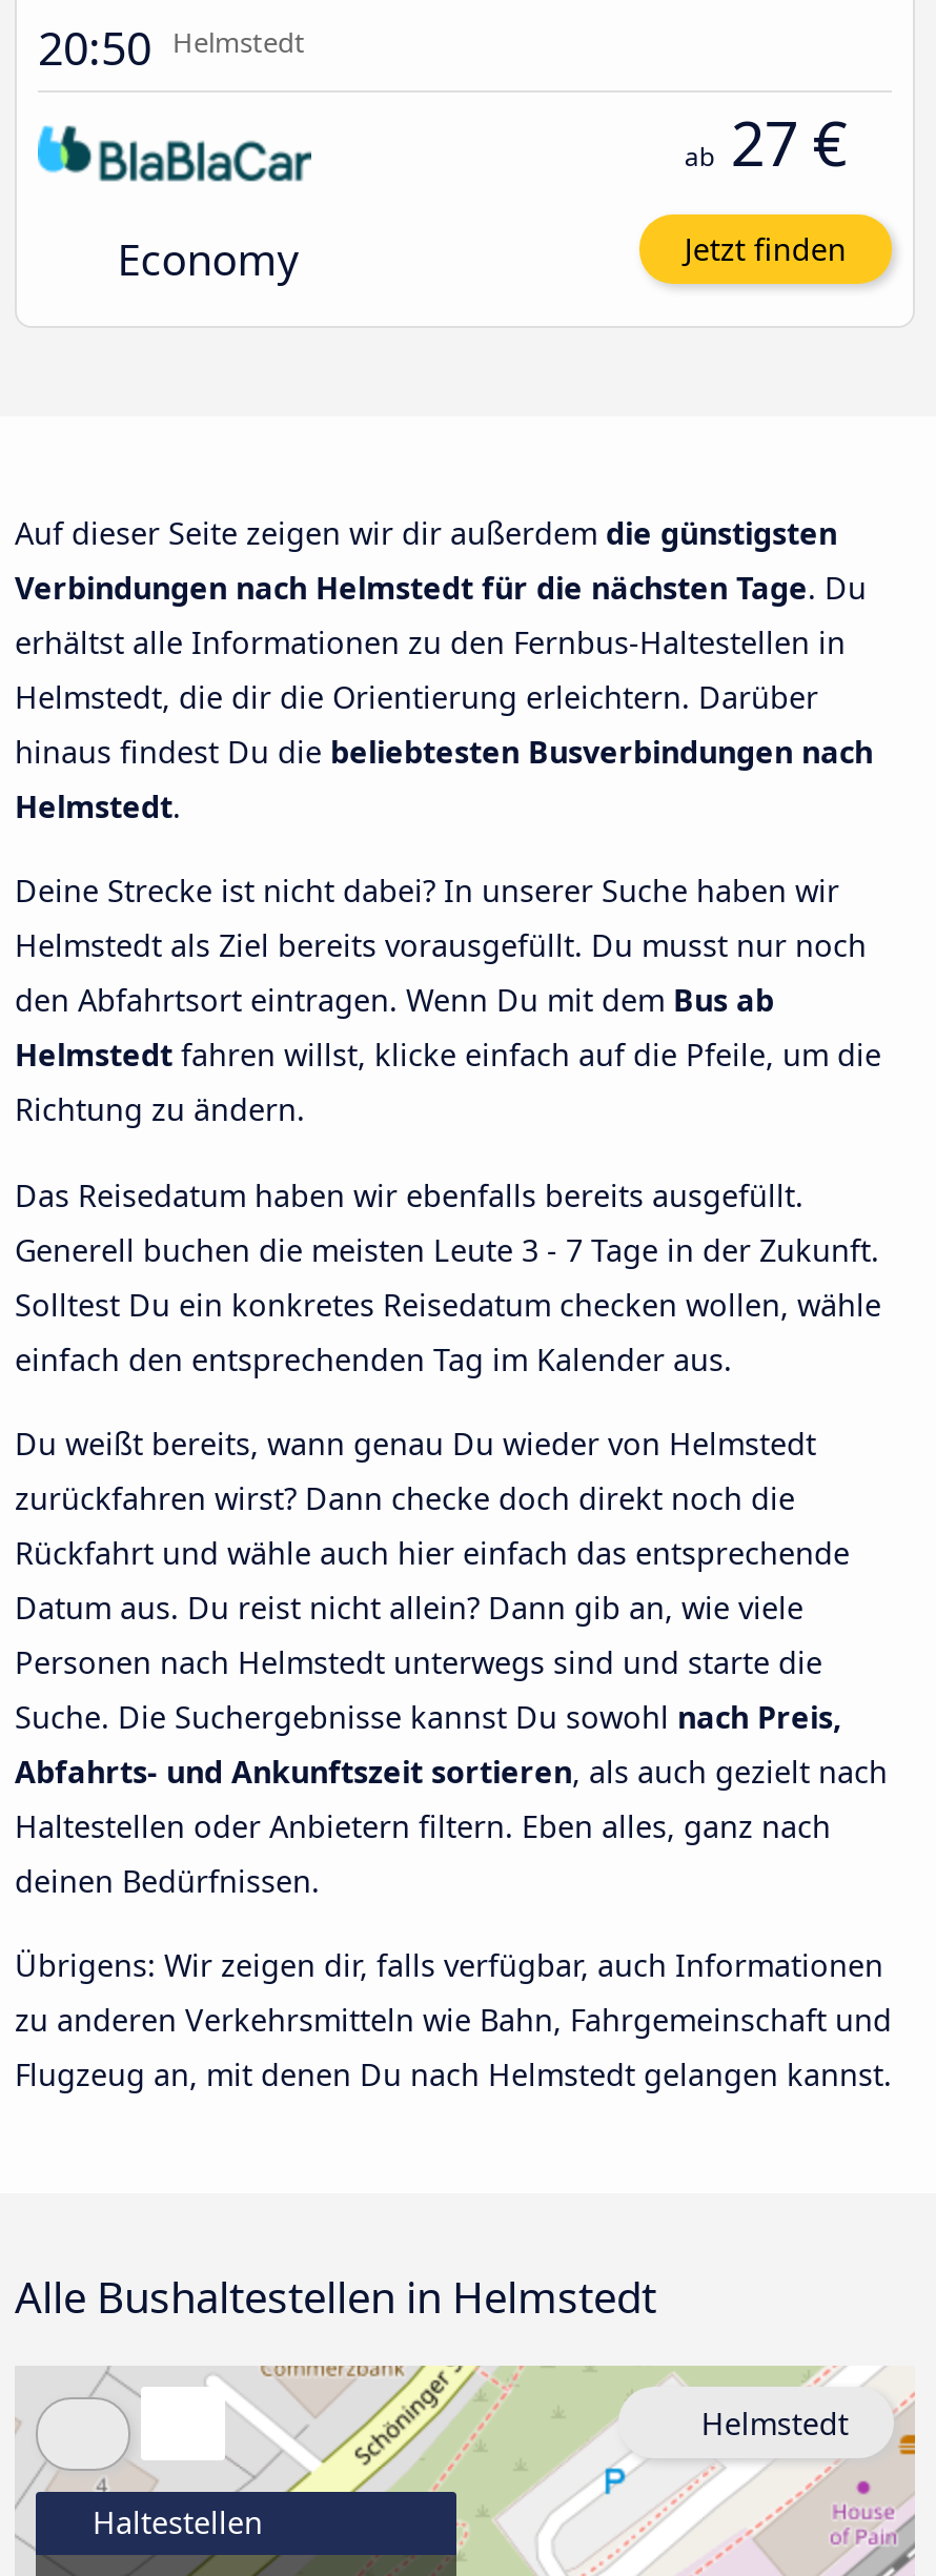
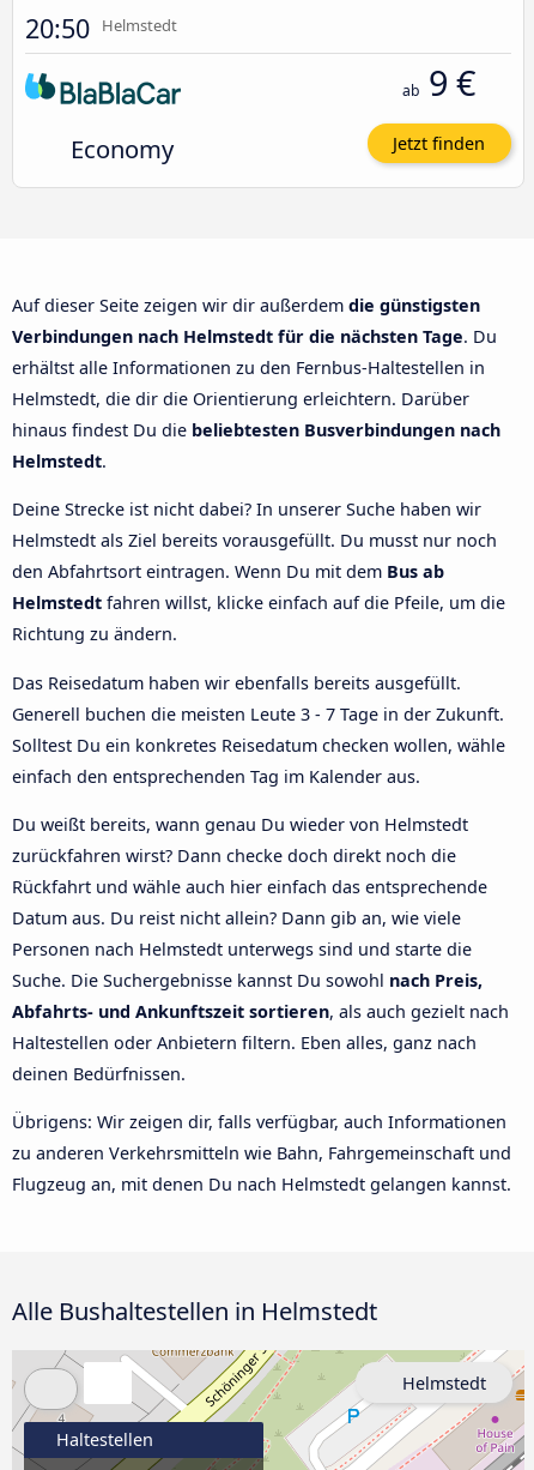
- ab 27 €
+ ab 9 €
